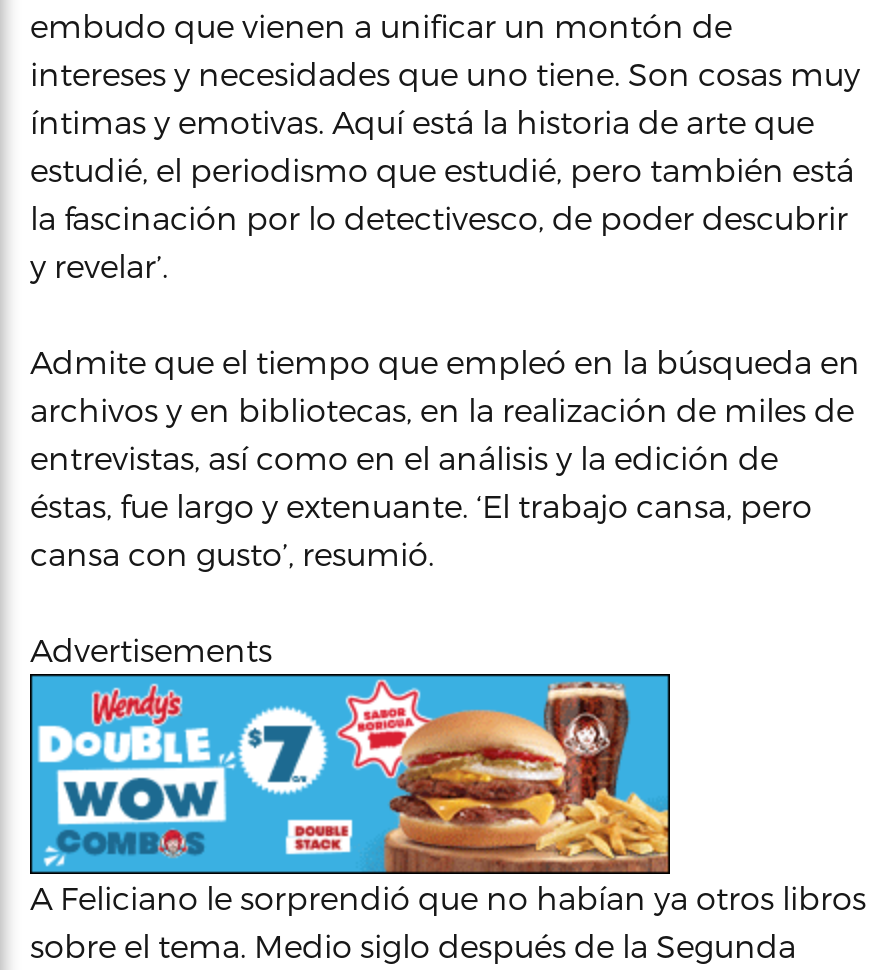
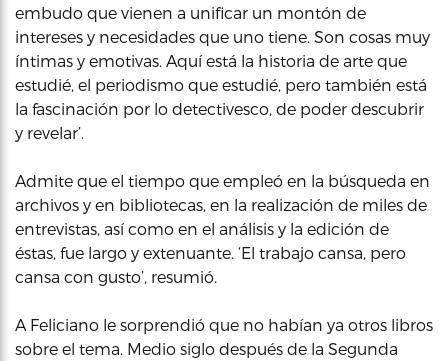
- Advertisements

- [image]
